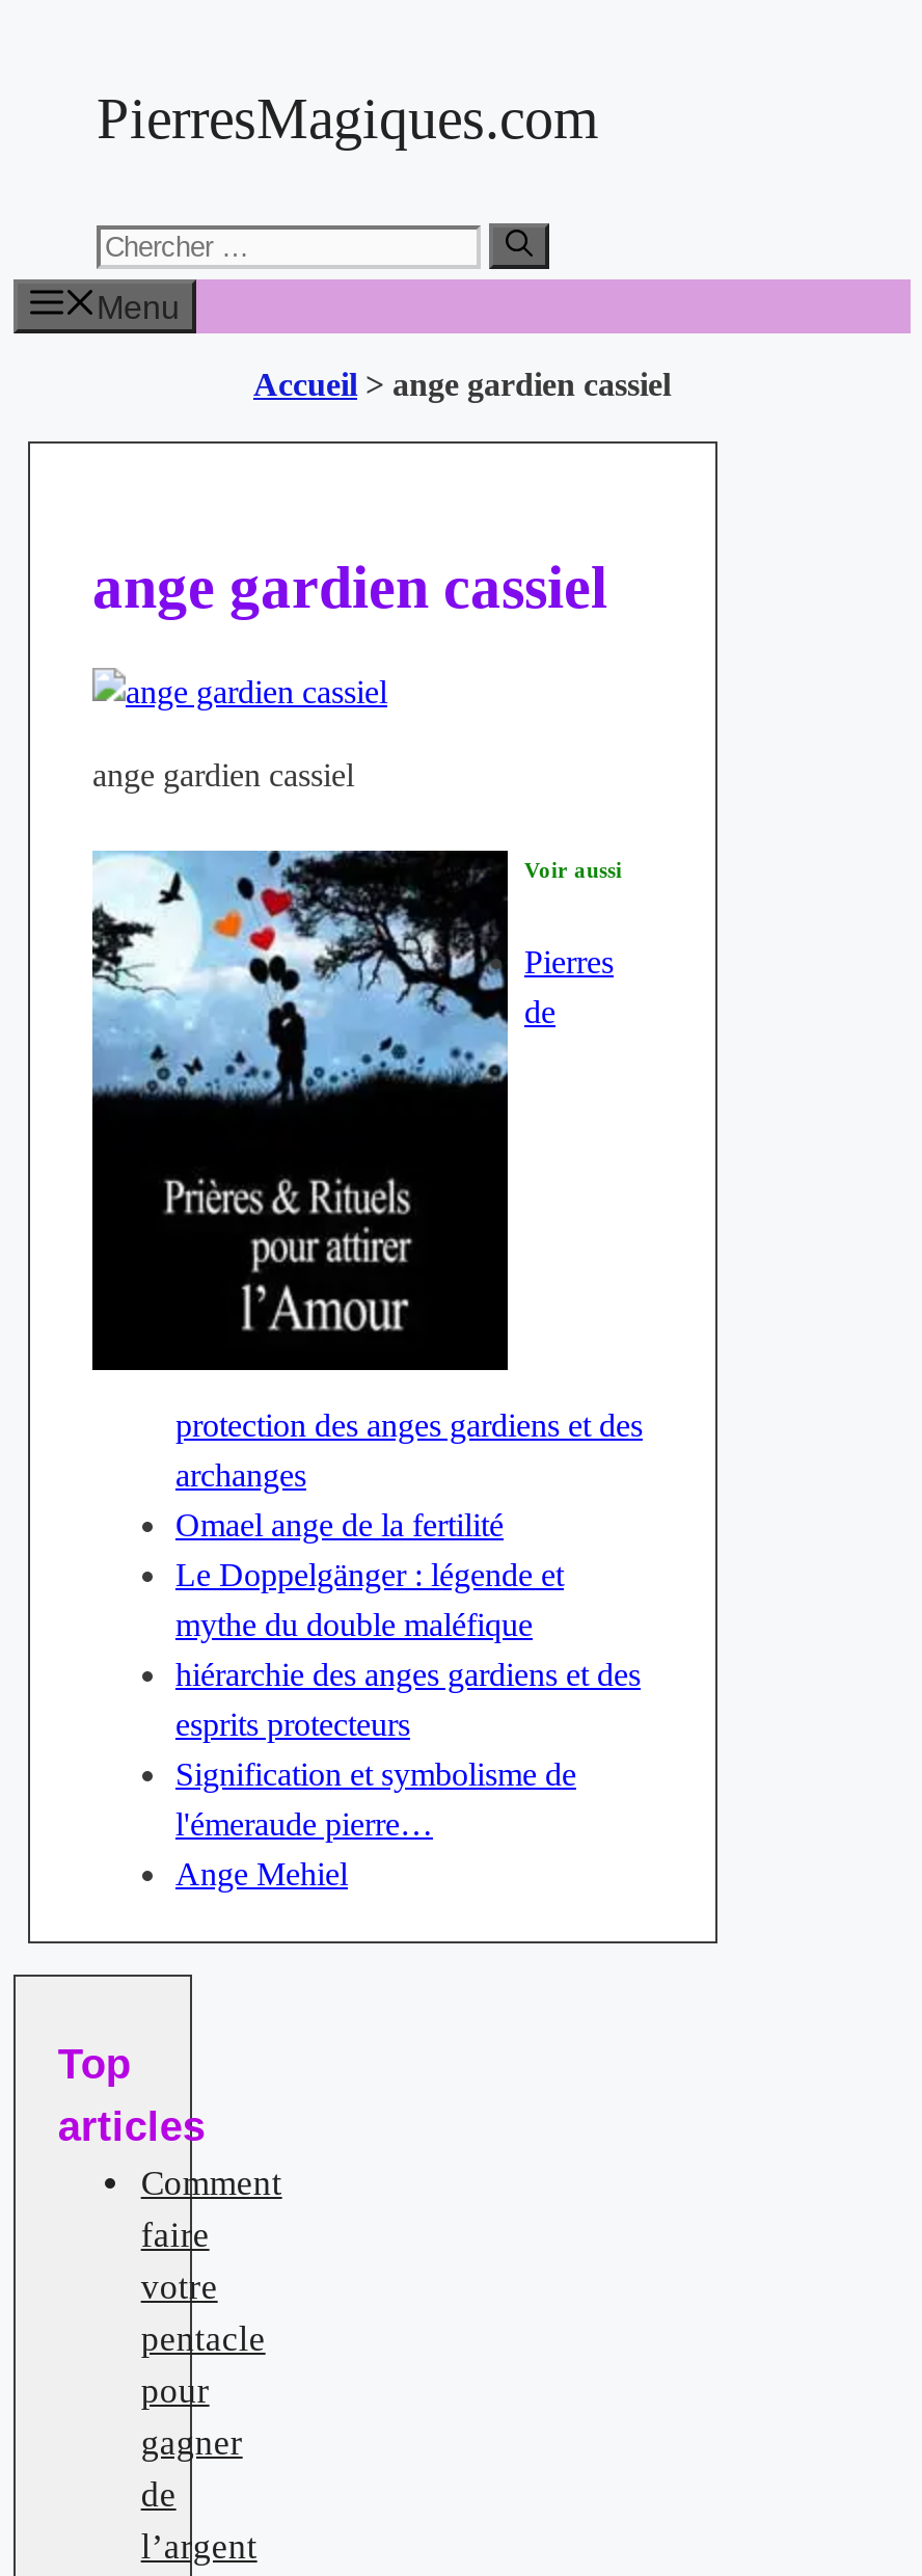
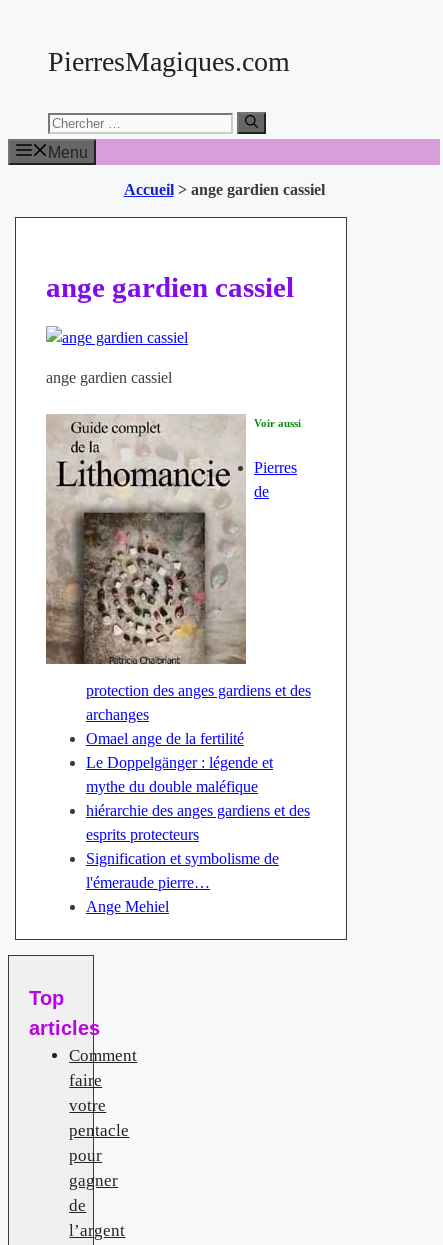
- [image]
+ [image]
